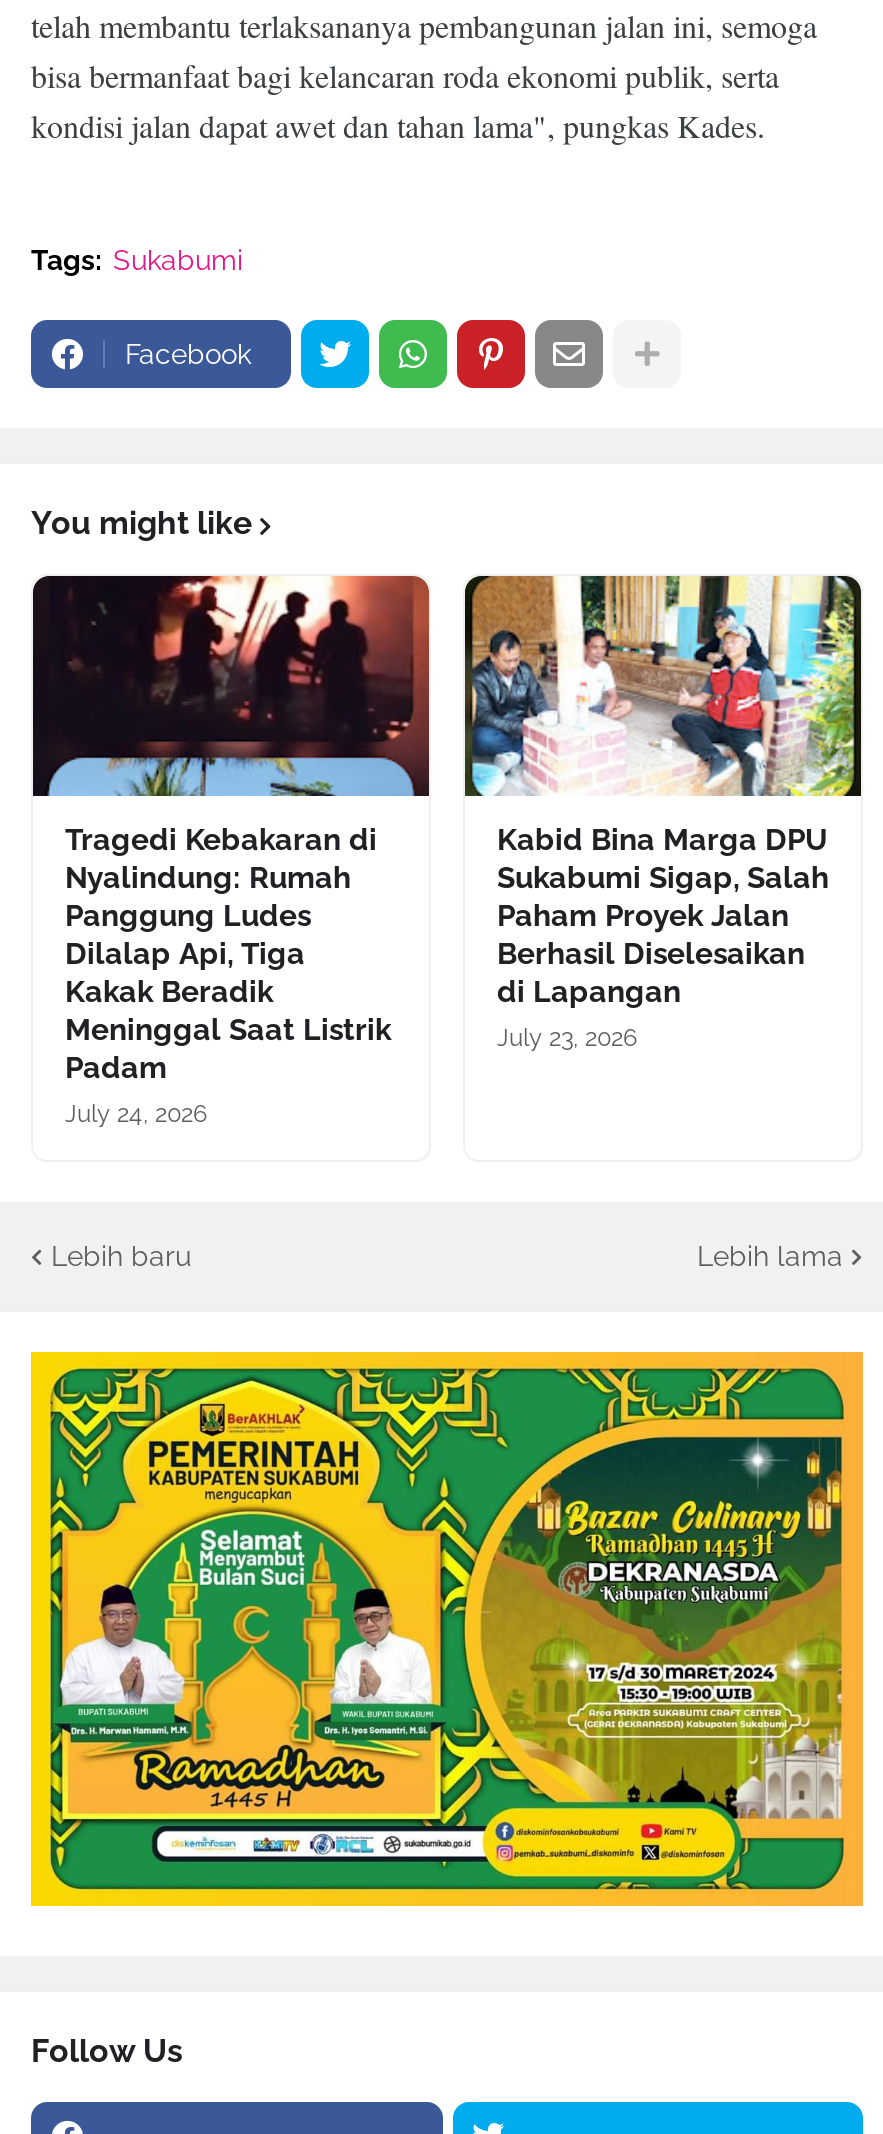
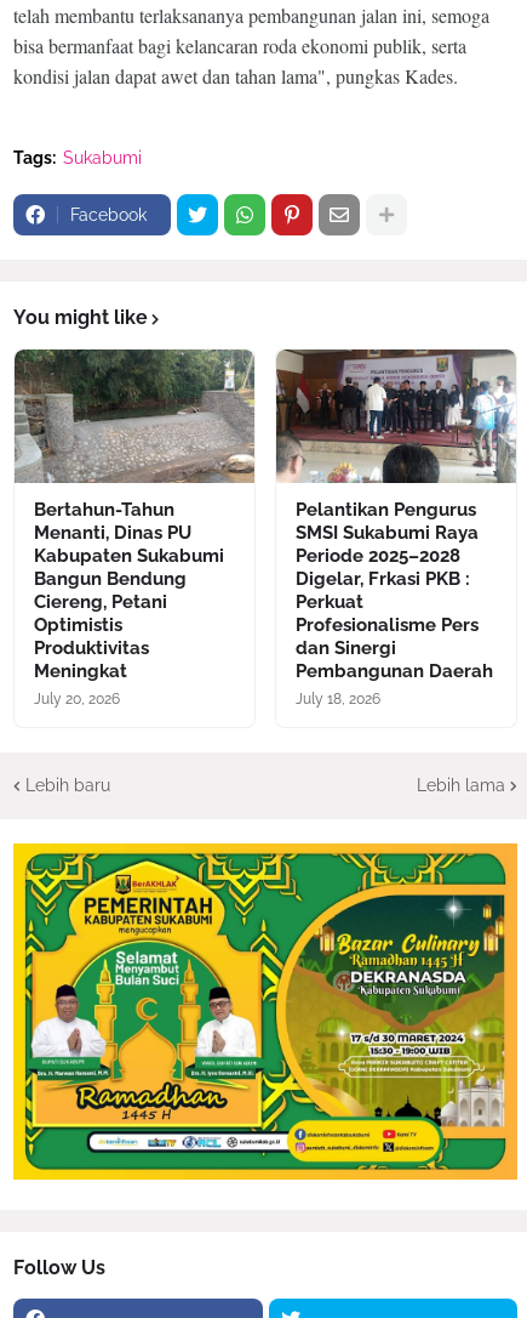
- [image]
- Tragedi Kebakaran di
- Nyalindung: Rumah
- Panggung Ludes
- Dilalap Api, Tiga
- Kakak Beradik
- Meninggal Saat Listrik
- Padam
- July 24, 2026
+ [image]
+ Bertahun-Tahun
+ Menanti, Dinas PU
+ Kabupaten Sukabumi
+ Bangun Bendung
+ Ciereng, Petani
+ Optimistis
+ Produktivitas
+ Meningkat
+ July 20, 2026

- [image]
- Kabid Bina Marga DPU
- Sukabumi Sigap, Salah
- Paham Proyek Jalan
- Berhasil Diselesaikan
- di Lapangan
- July 23, 2026
+ [image]
+ Pelantikan Pengurus
+ SMSI Sukabumi Raya
+ Periode 2025–2028
+ Digelar, Frkasi PKB :
+ Perkuat
+ Profesionalisme Pers
+ dan Sinergi
+ Pembangunan Daerah
+ July 18, 2026
